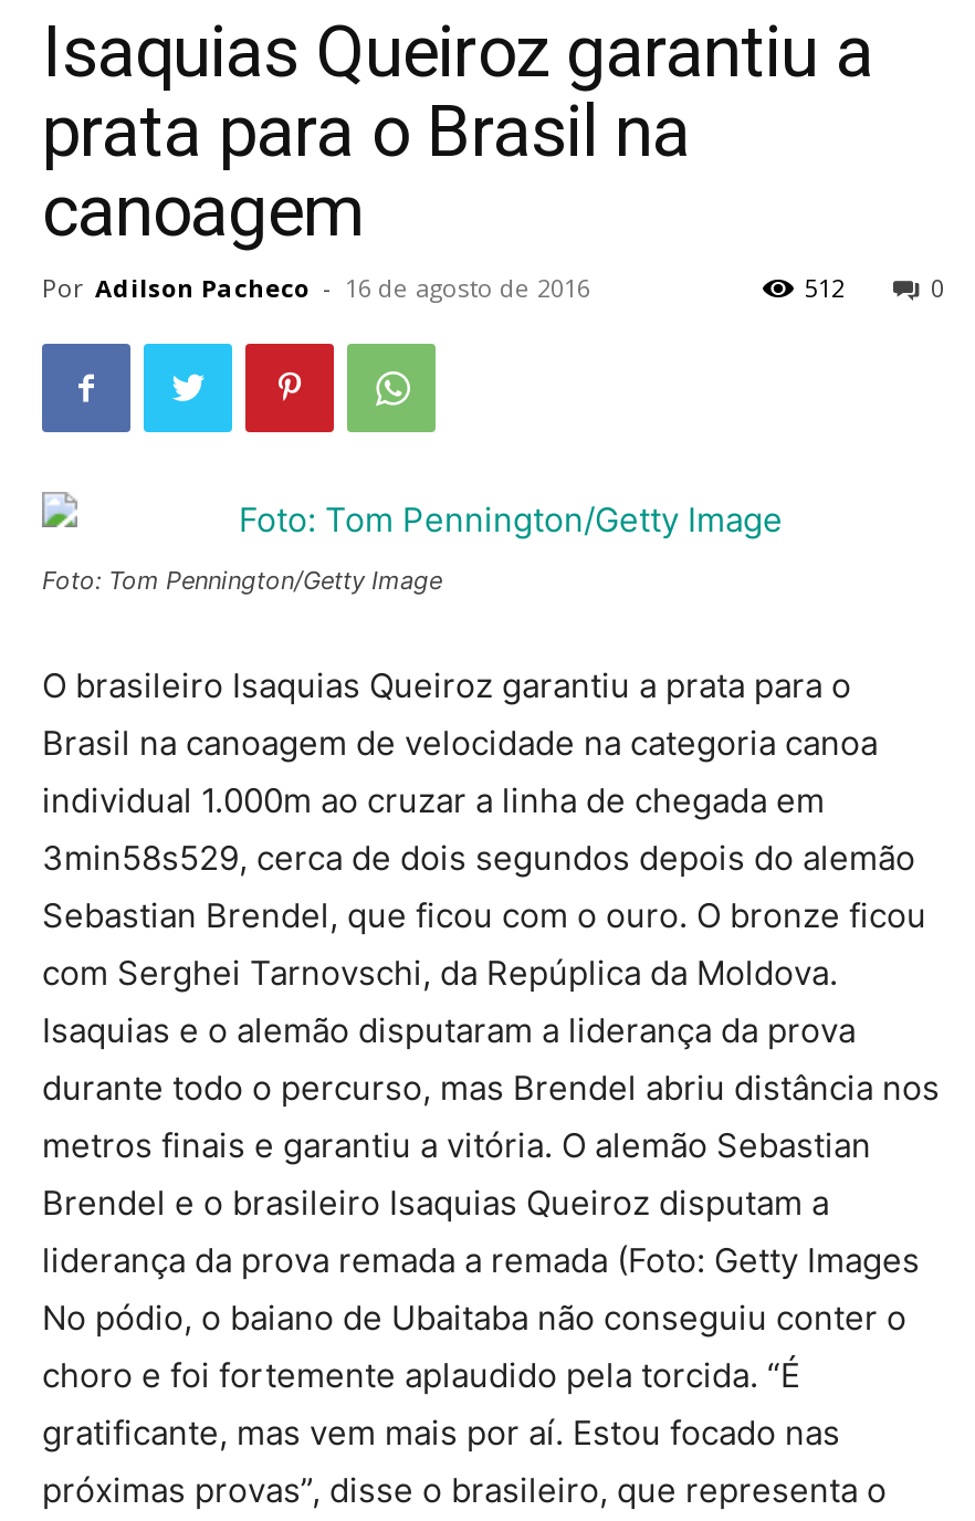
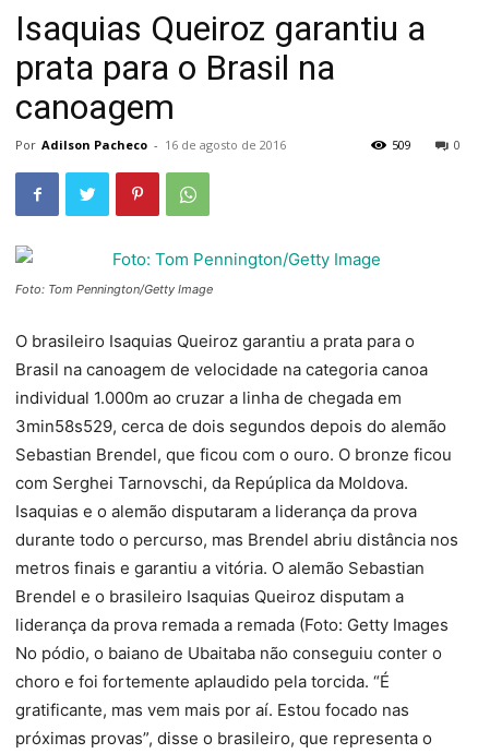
- 512
+ 509
